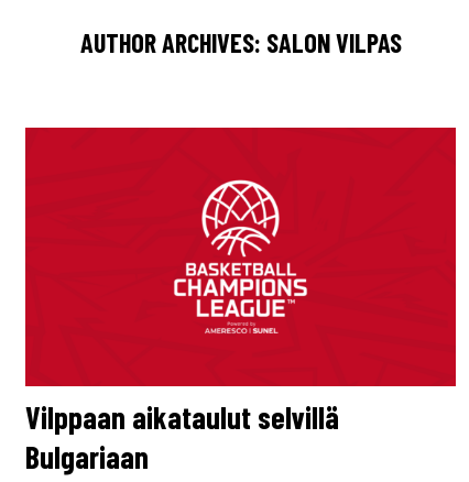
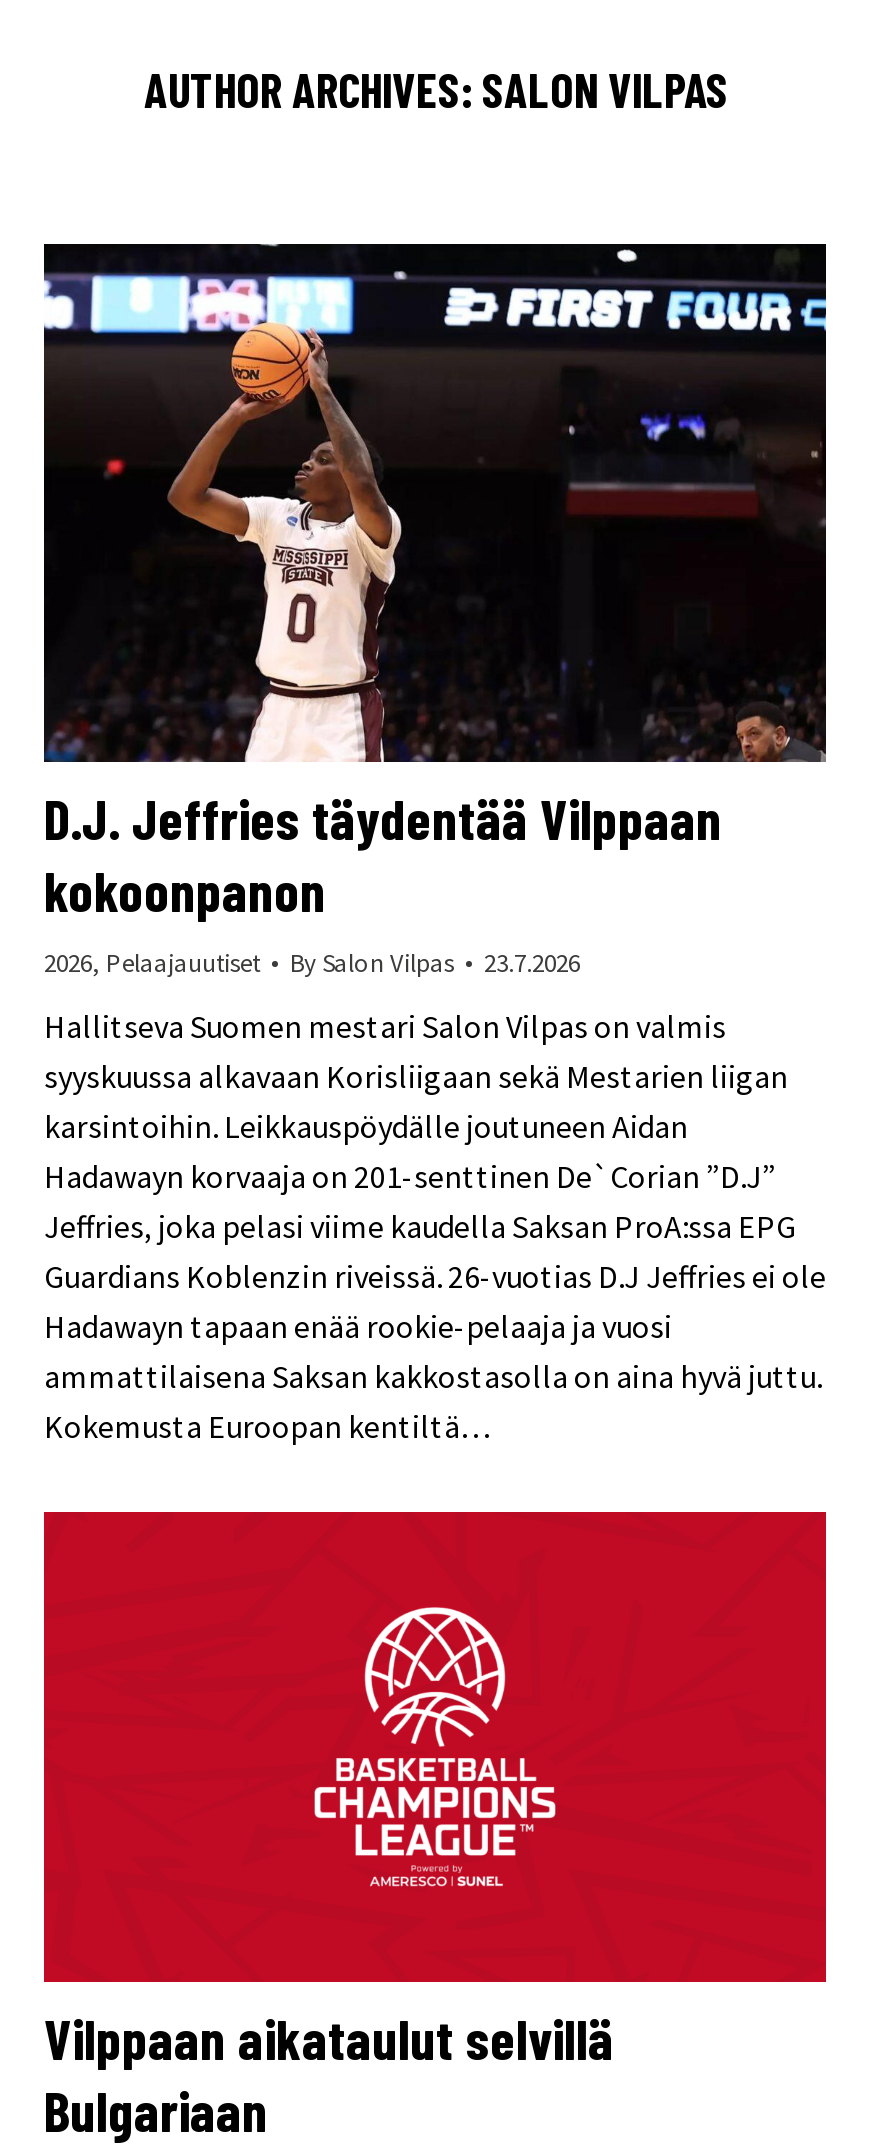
+ [image]
+ D.J. Jeffries täydentää Vilppaan
+ kokoonpanon
+ 2026, Pelaajauutiset
+ By Salon Vilpas
+ 23.7.2026
+ Hallitseva Suomen mestari Salon Vilpas on valmis
+ syyskuussa alkavaan Korisliigaan sekä Mestarien liigan
+ karsintoihin. Leikkauspöydälle joutuneen Aidan
+ Hadawayn korvaaja on 201-senttinen De`Corian ”D.J”
+ Jeffries, joka pelasi viime kaudella Saksan ProA:ssa EPG
+ Guardians Koblenzin riveissä. 26-vuotias D.J Jeffries ei ole
+ Hadawayn tapaan enää rookie-pelaaja ja vuosi
+ ammattilaisena Saksan kakkostasolla on aina hyvä juttu.
+ Kokemusta Euroopan kentiltä…
